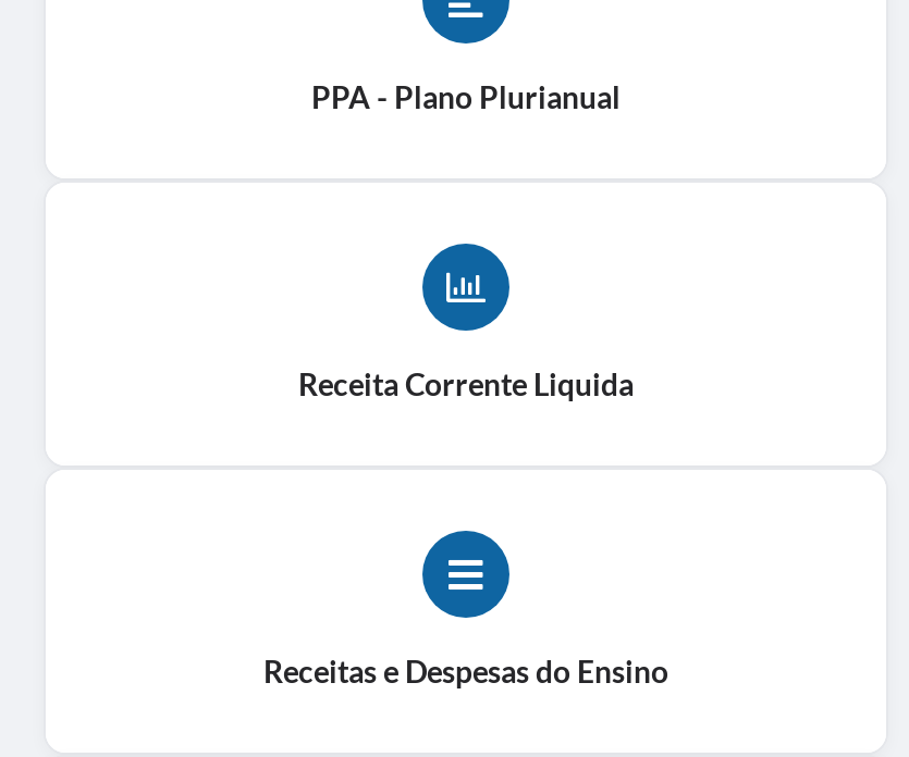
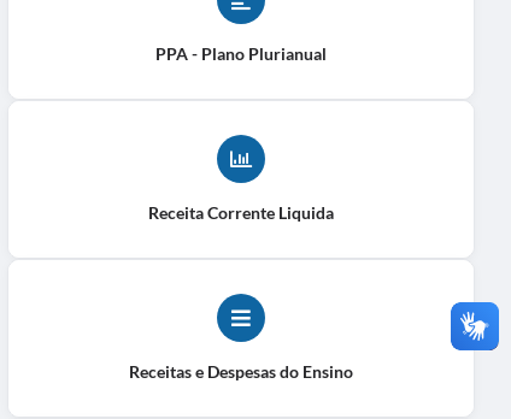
+ [image]
